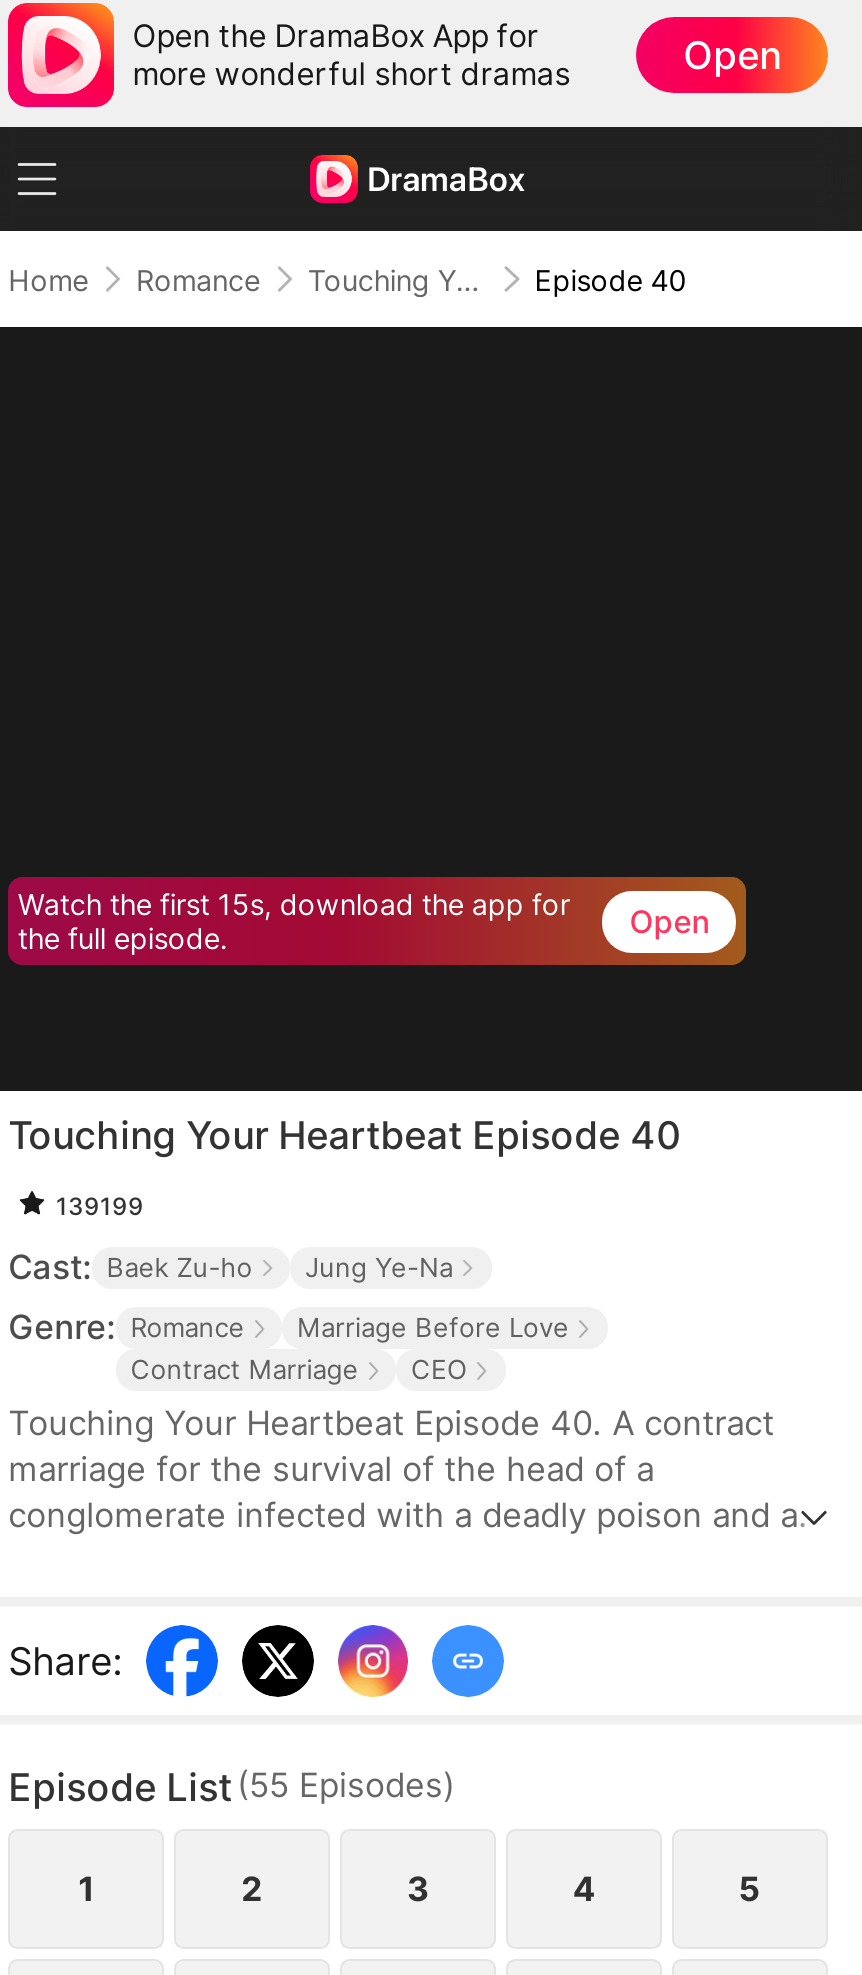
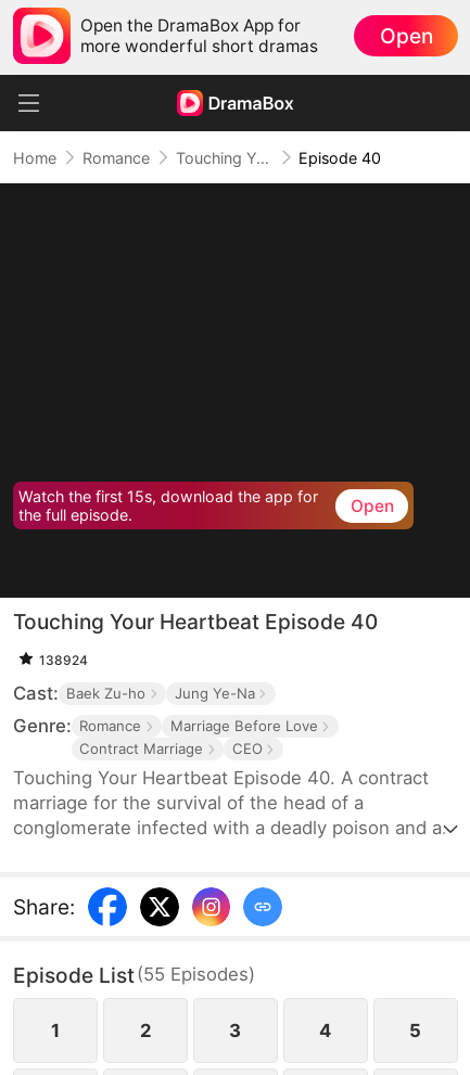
- 139199
+ 138924
